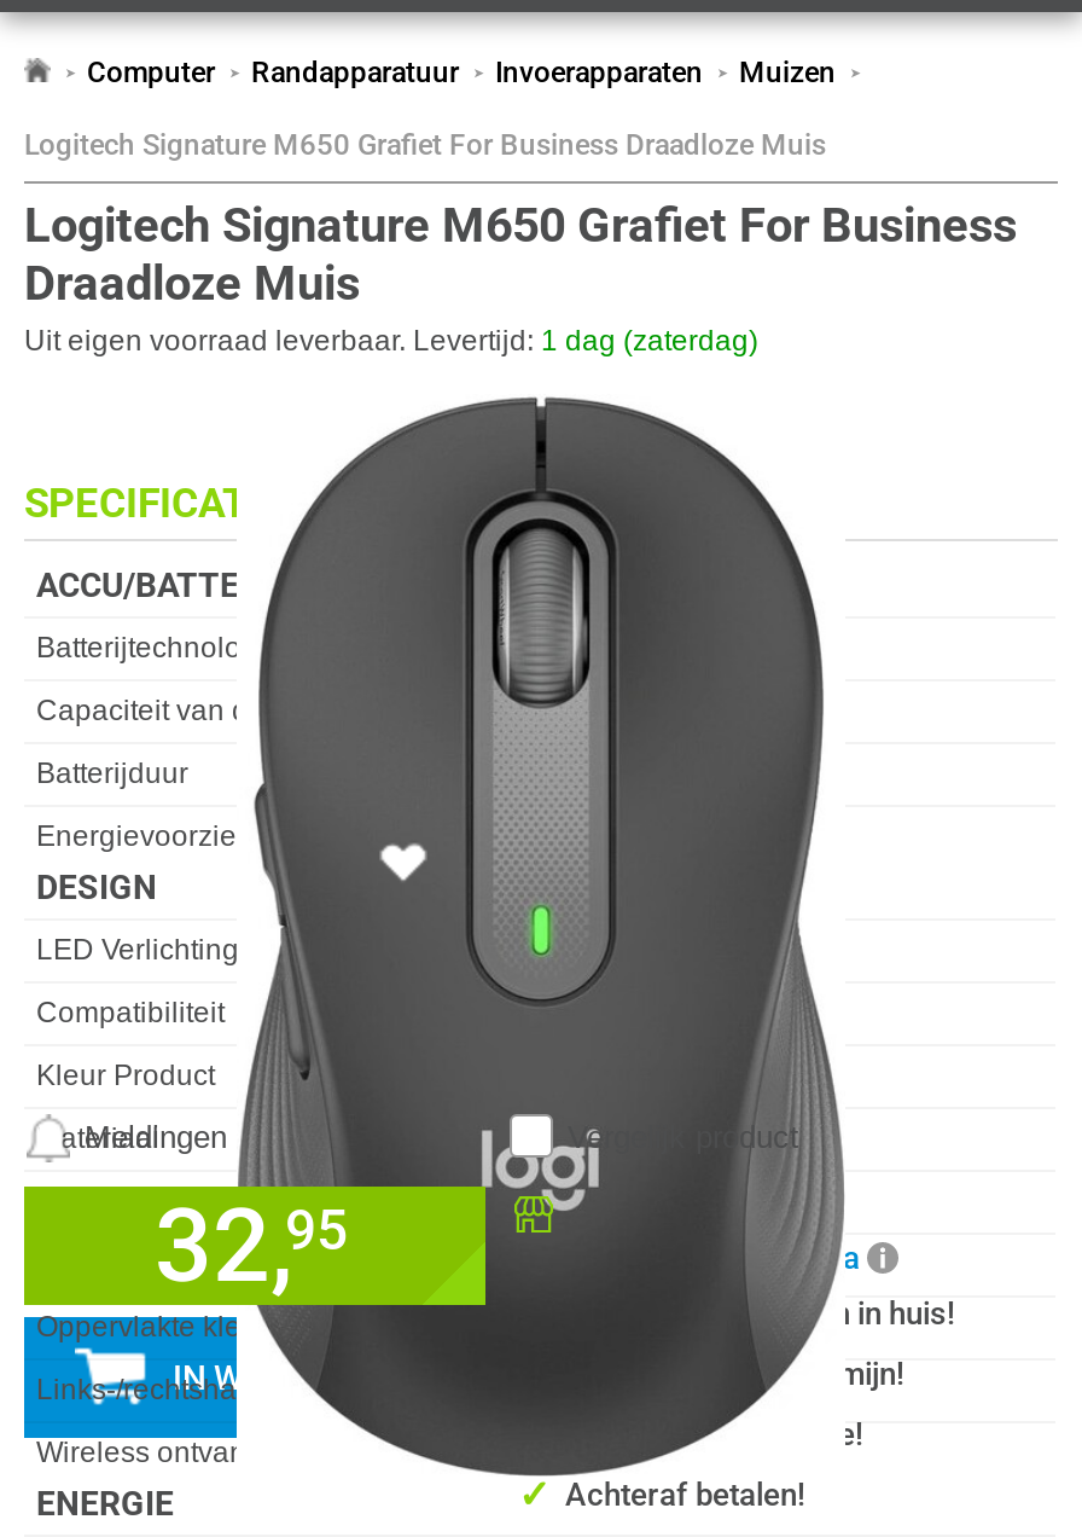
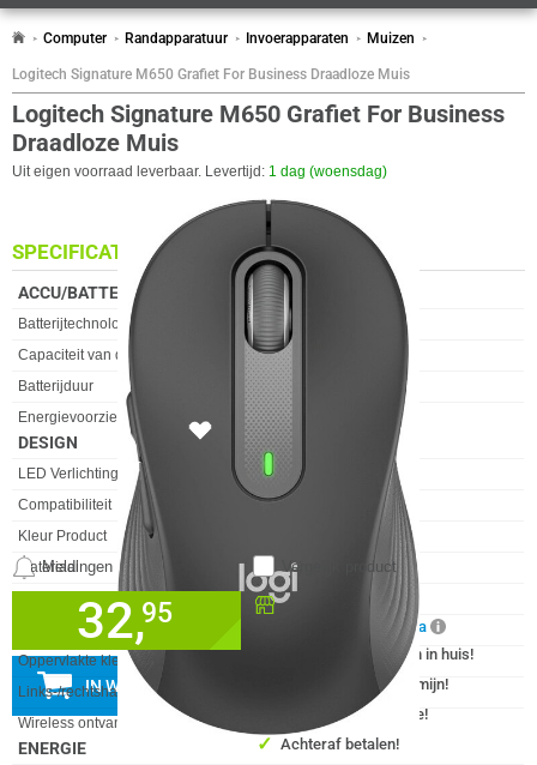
- Uit eigen voorraad leverbaar. Levertijd: 1 dag (zaterdag)
+ Uit eigen voorraad leverbaar. Levertijd: 1 dag (woensdag)
